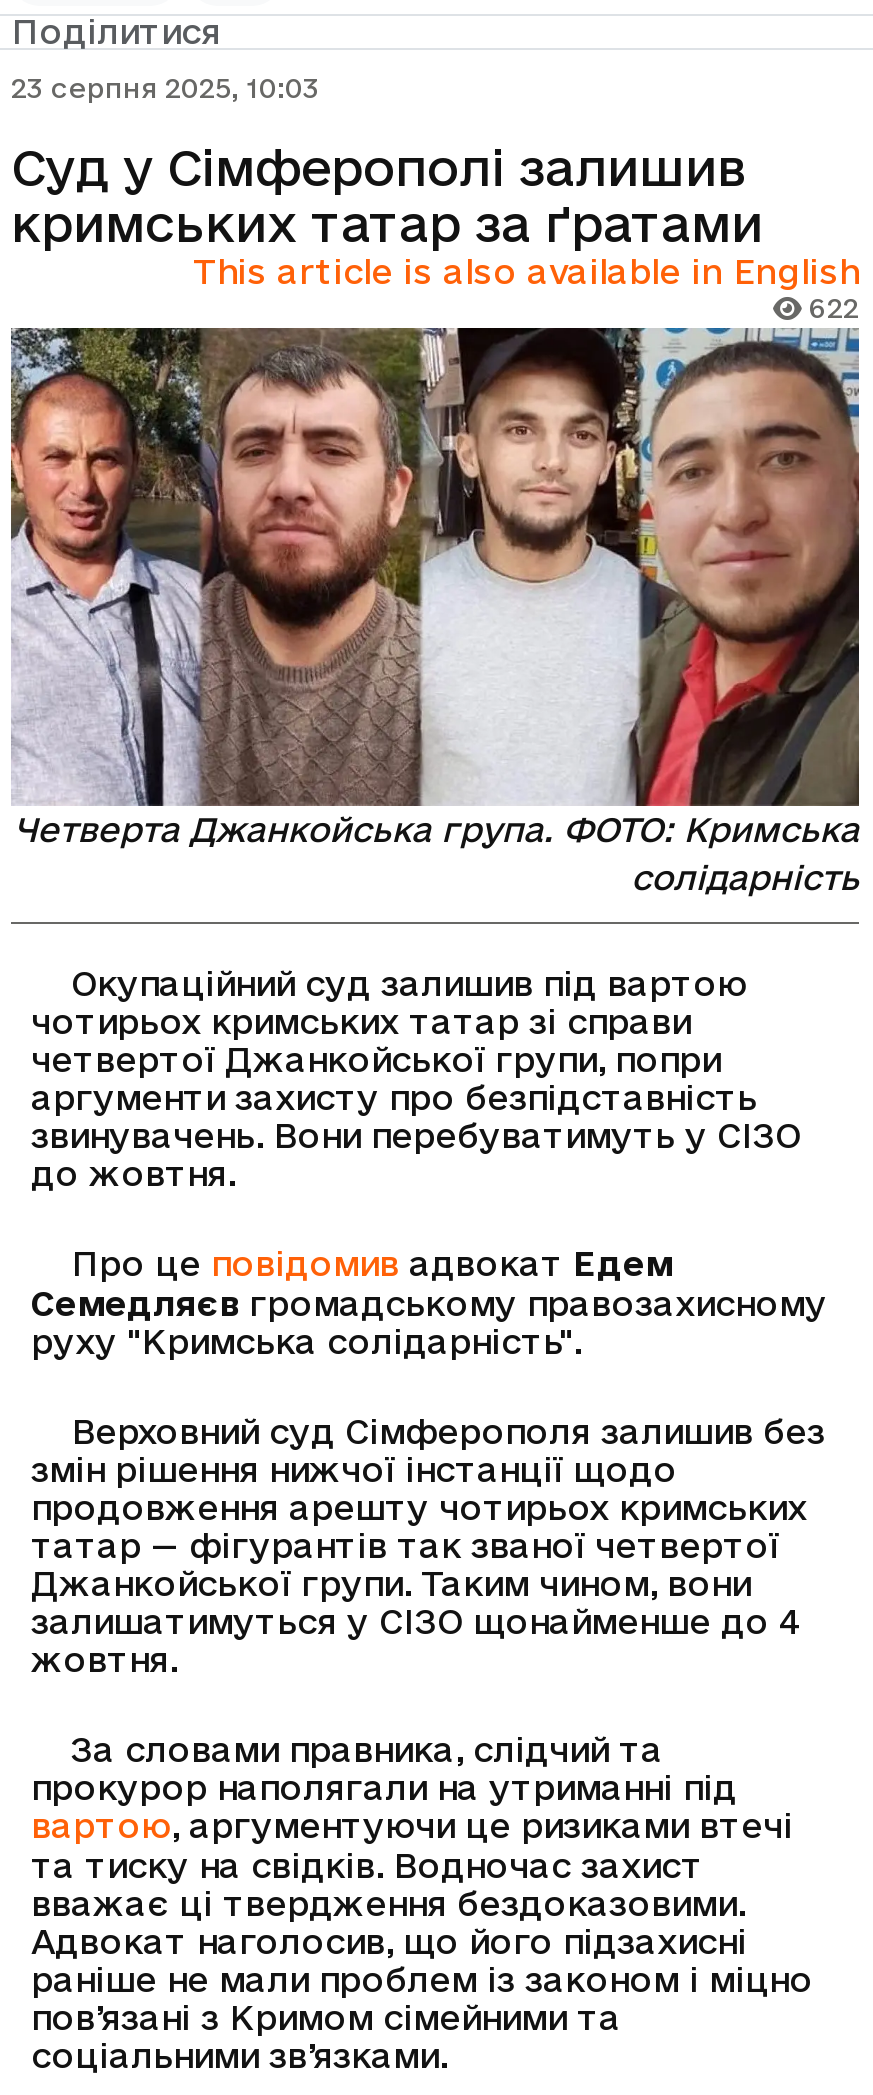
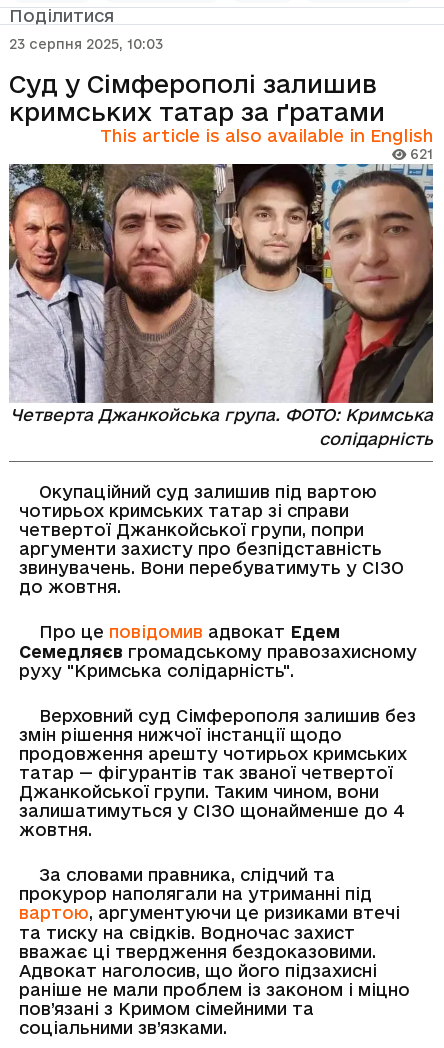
- 622
+ 621
